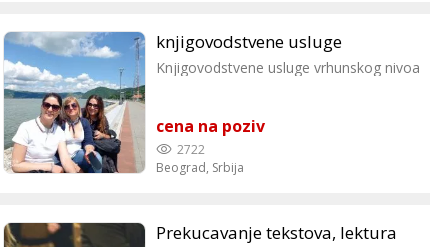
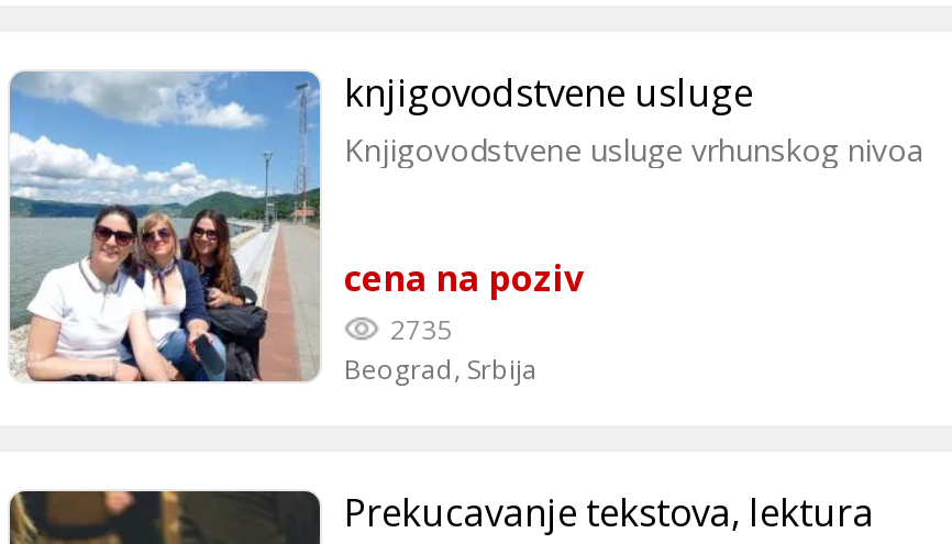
- 2722
+ 2735
